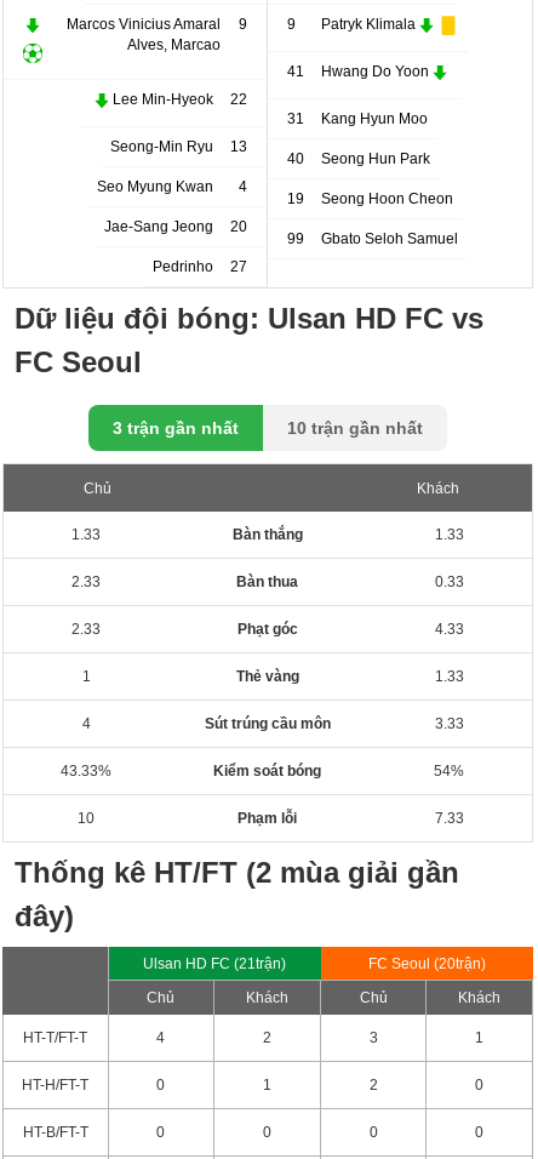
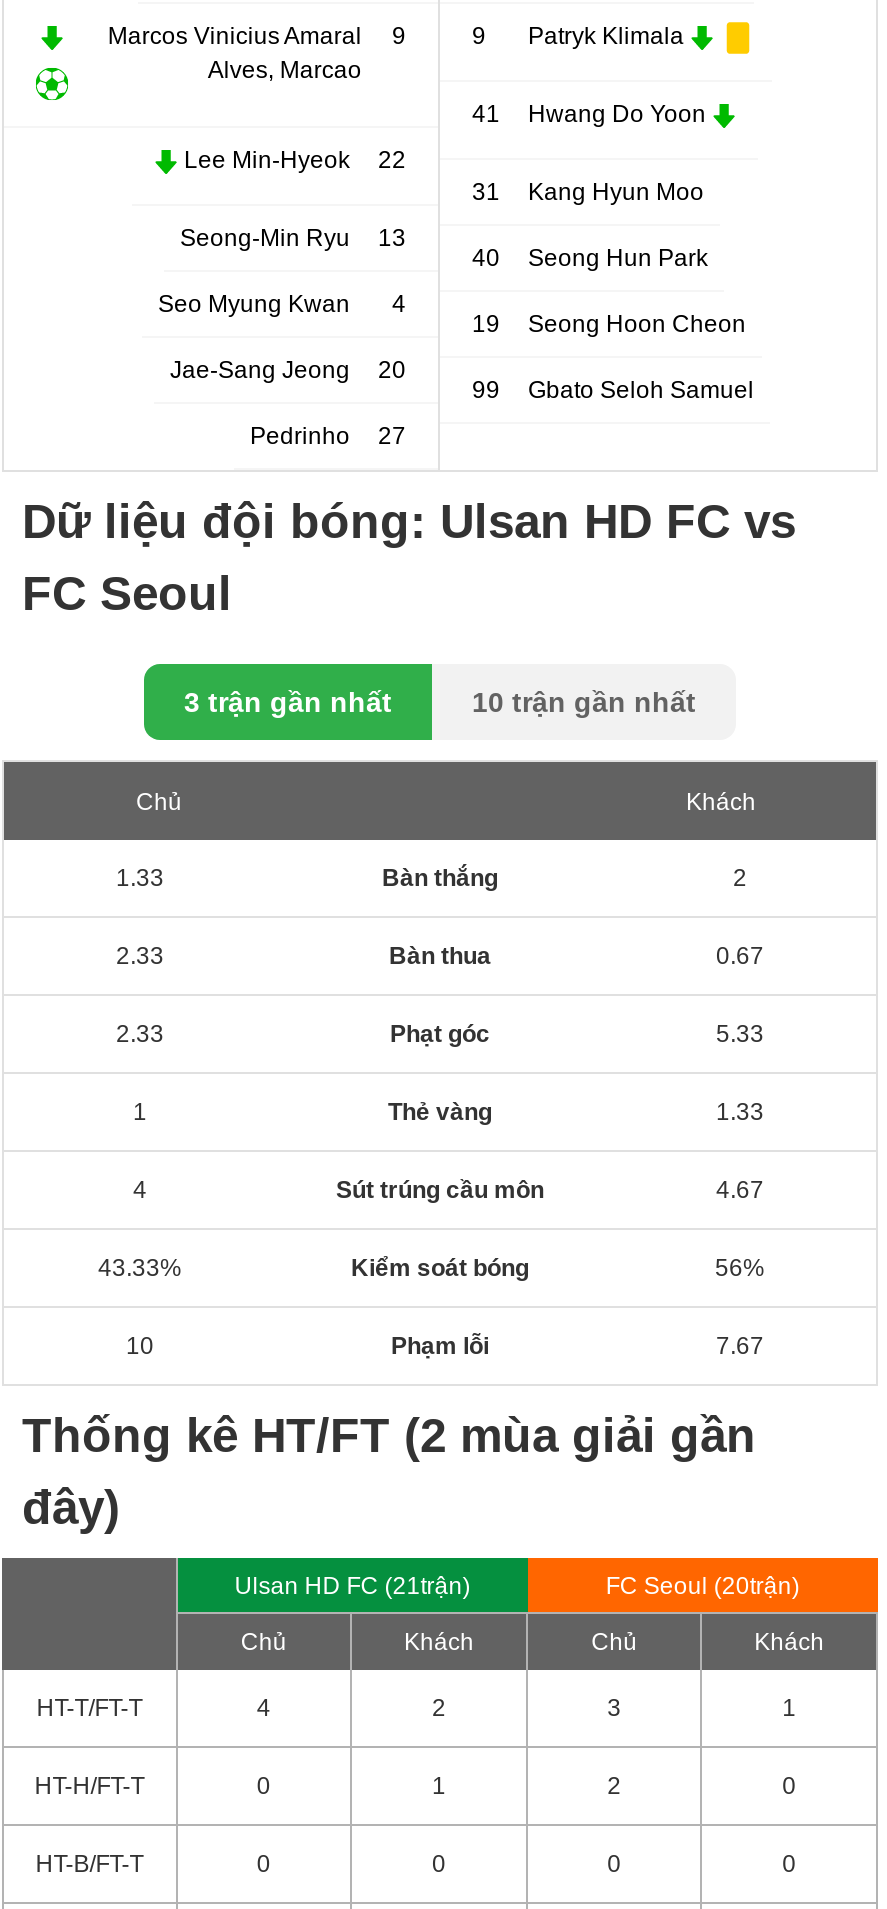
- 1.33
+ 2

- 0.33
+ 0.67

- 4.33
+ 5.33

- 3.33
+ 4.67

- 54%
+ 56%

- 7.33
+ 7.67
